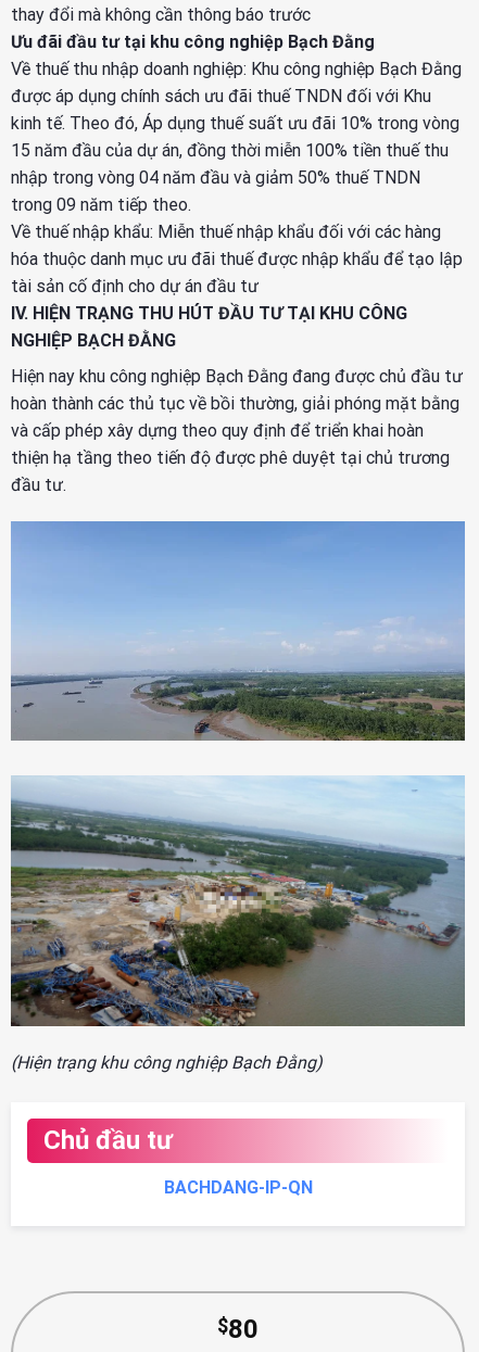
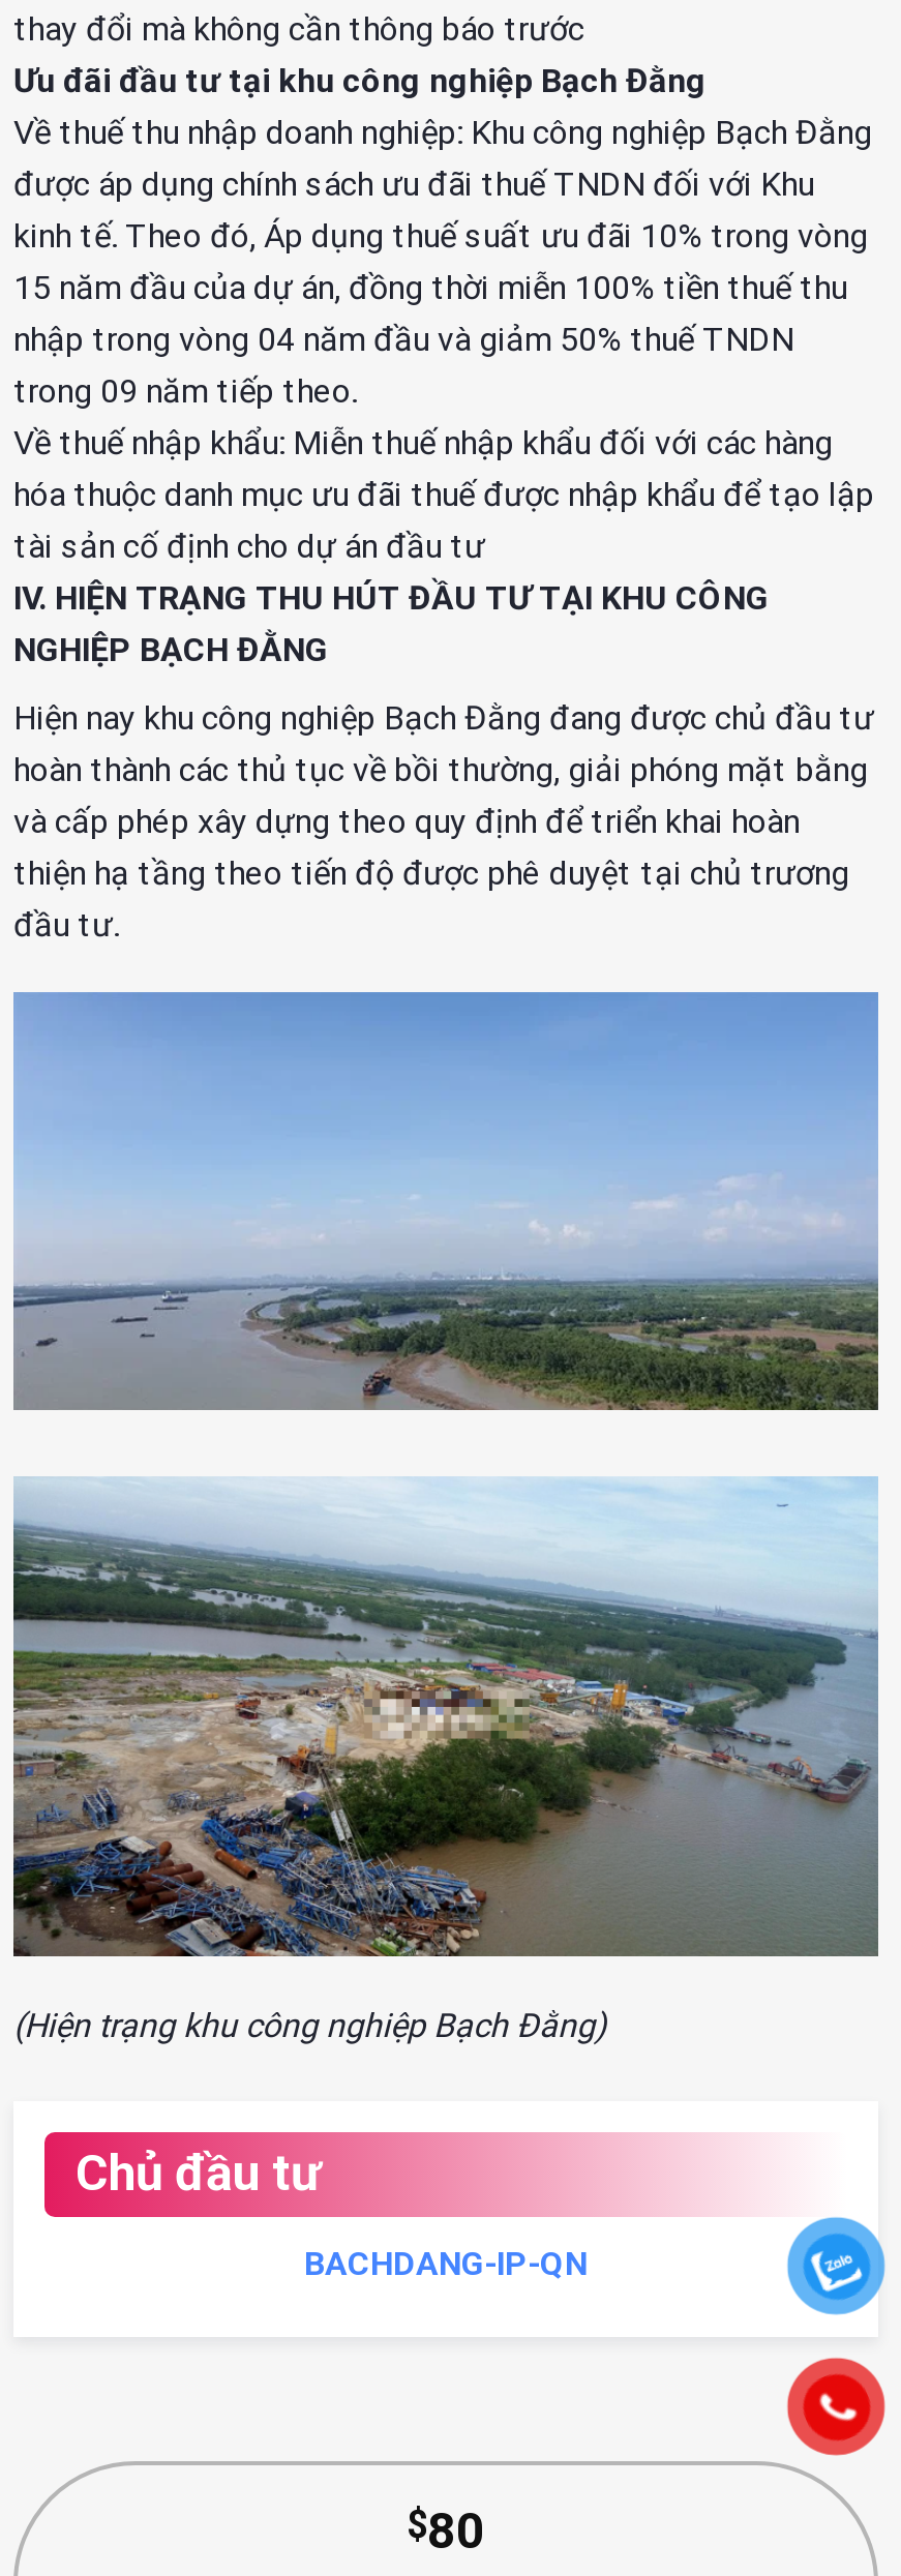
+ [image]

+ [image]
